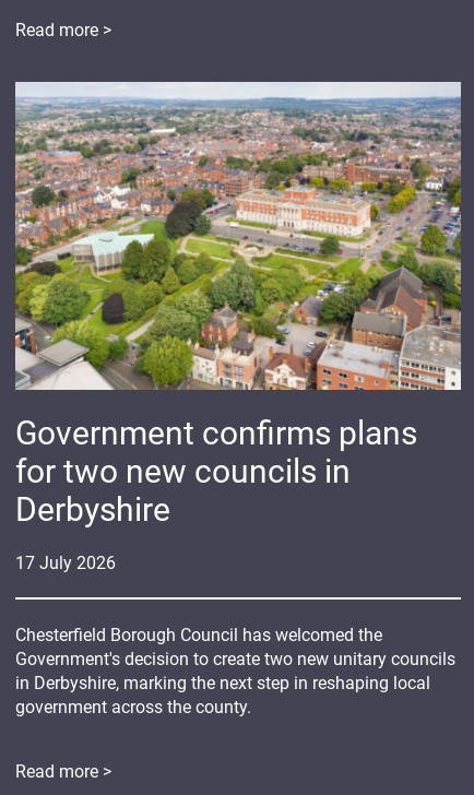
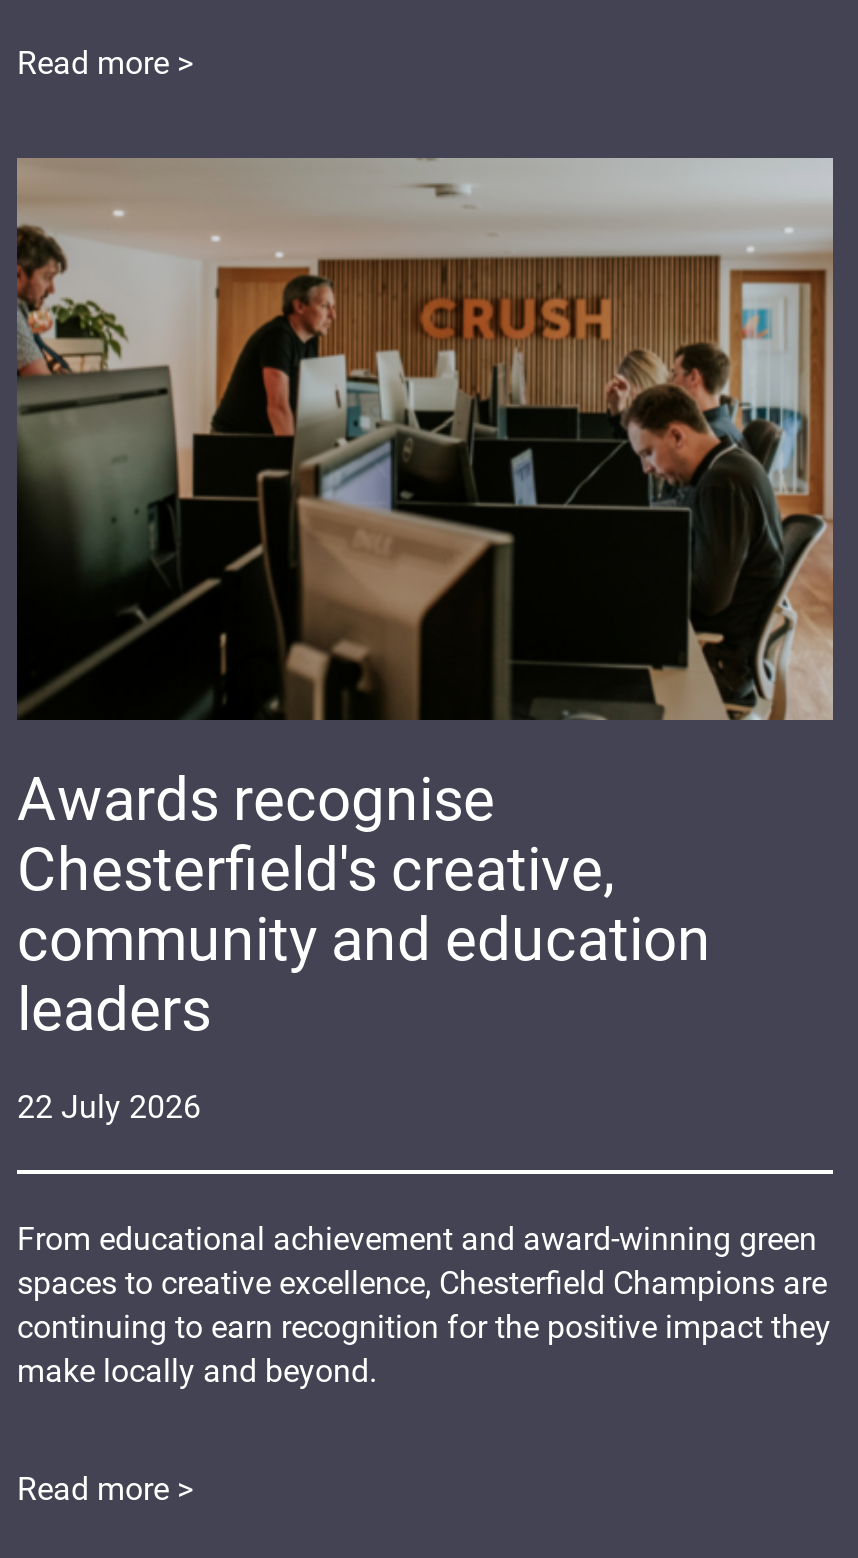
- [image]
- Government confirms plans
- for two new councils in
- Derbyshire
+ [image]
+ Awards recognise
+ Chesterfield's creative,
+ community and education
+ leaders

- 17 July 2026
+ 22 July 2026

- Chesterfield Borough Council has welcomed the
- Government's decision to create two new unitary councils
- in Derbyshire, marking the next step in reshaping local
- government across the county.
+ From educational achievement and award-winning green
+ spaces to creative excellence, Chesterfield Champions are
+ continuing to earn recognition for the positive impact they
+ make locally and beyond.
